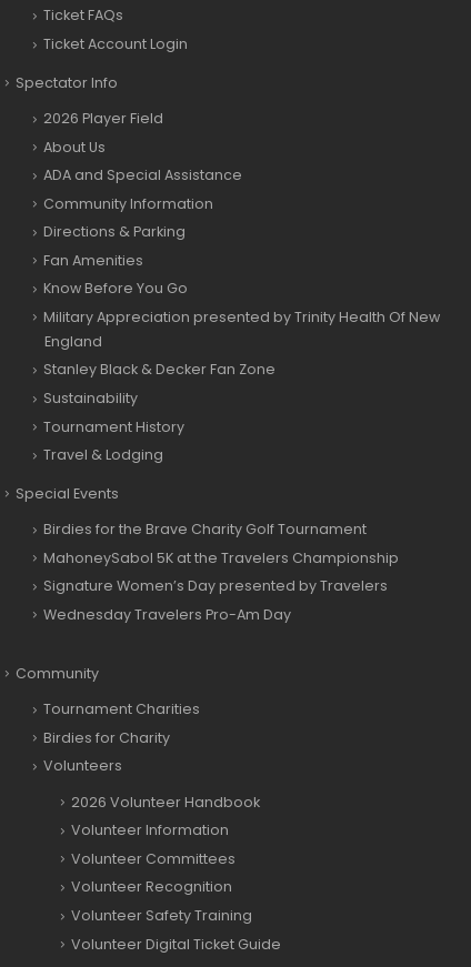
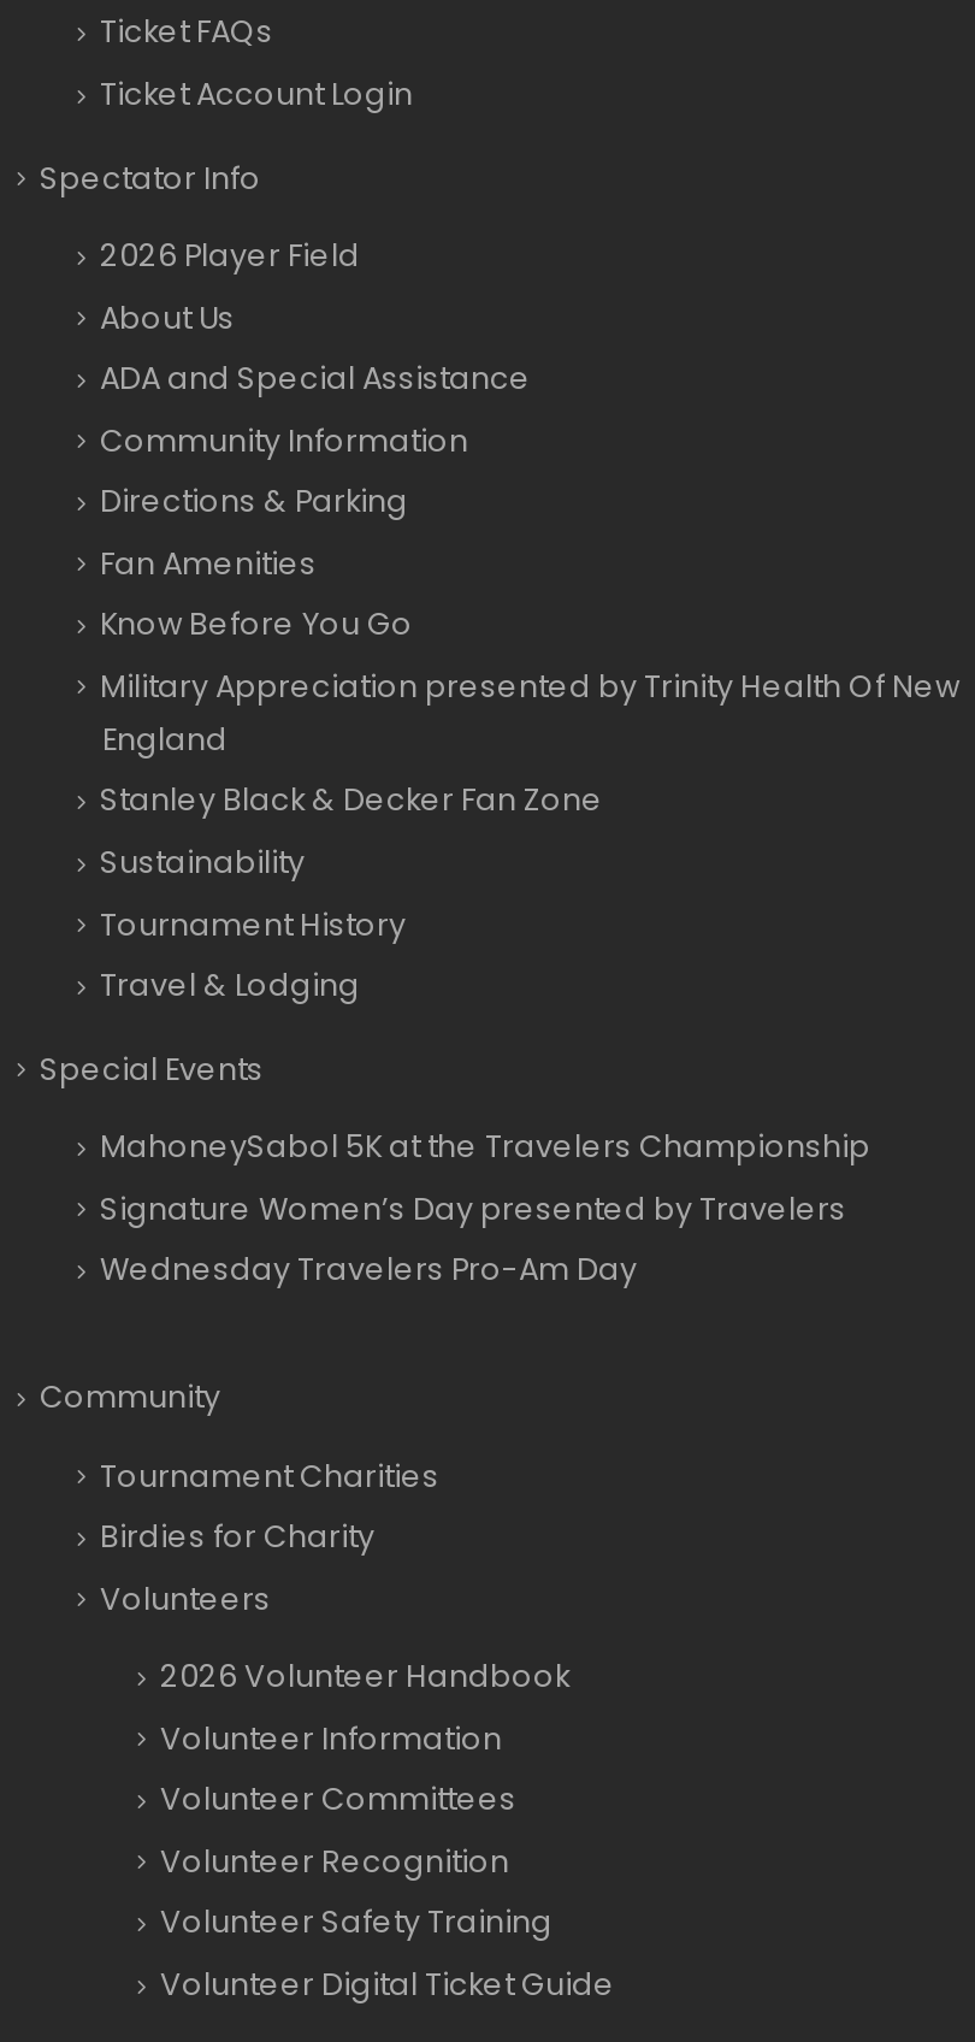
- Birdies for the Brave Charity Golf Tournament
